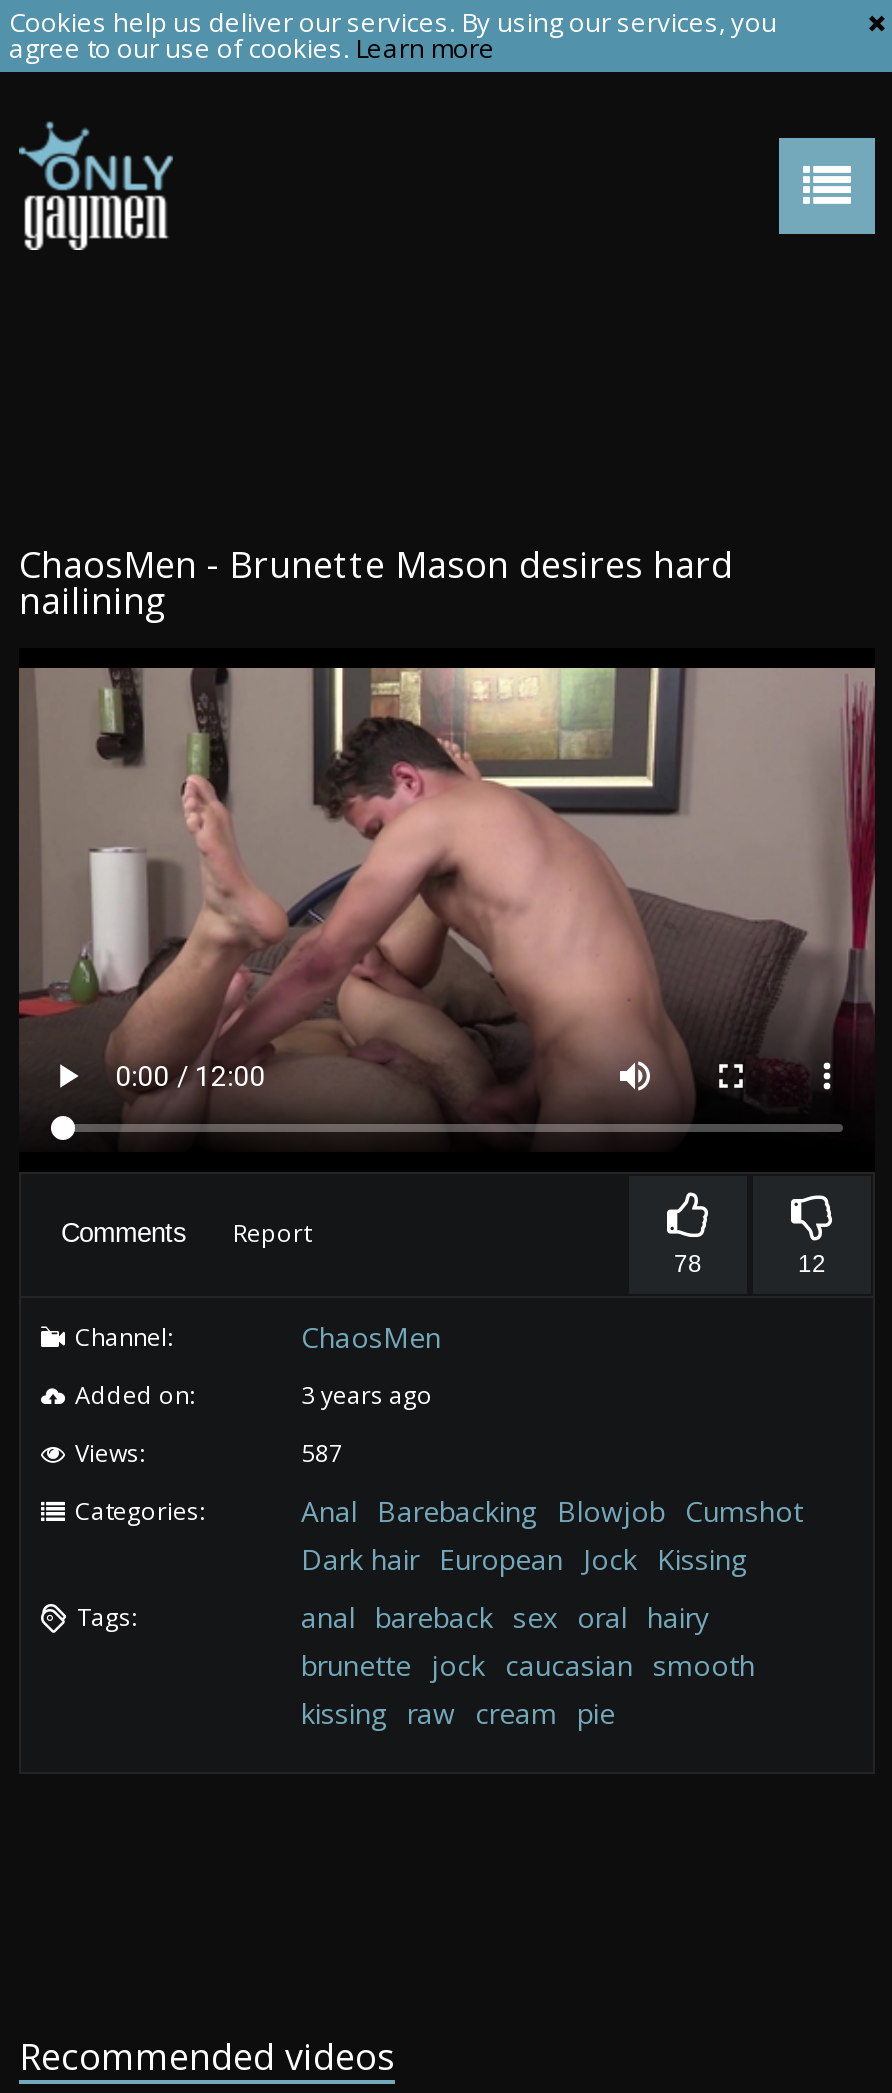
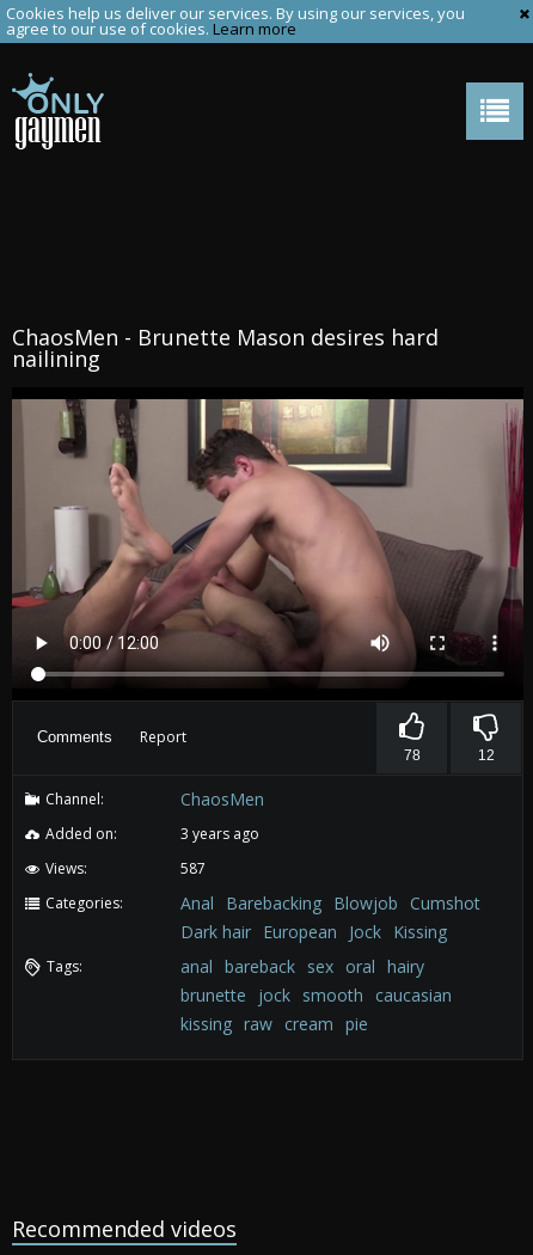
- brunette jock caucasian smooth
+ brunette jock smooth caucasian
